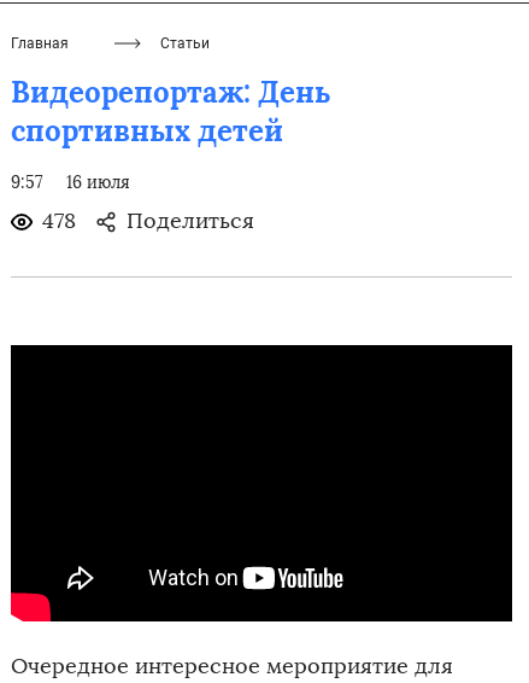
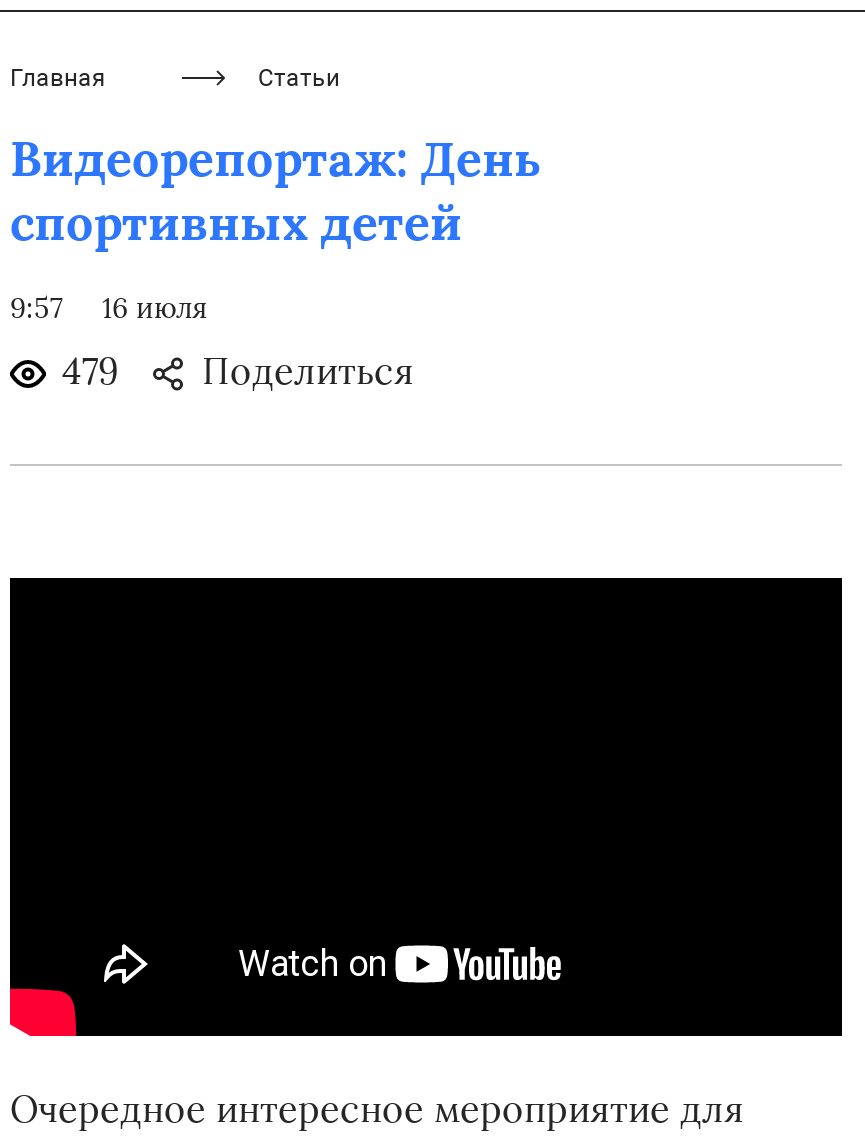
- 478 Поделиться
+ 479 Поделиться
